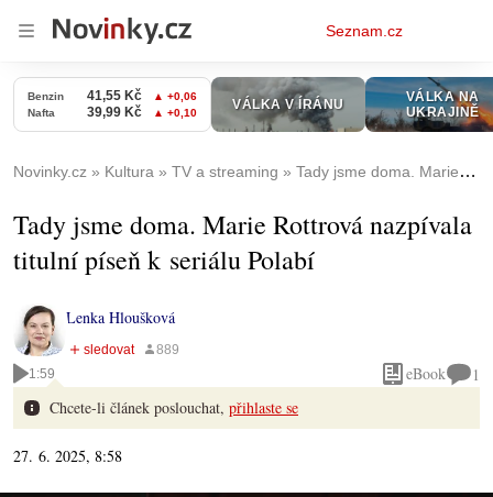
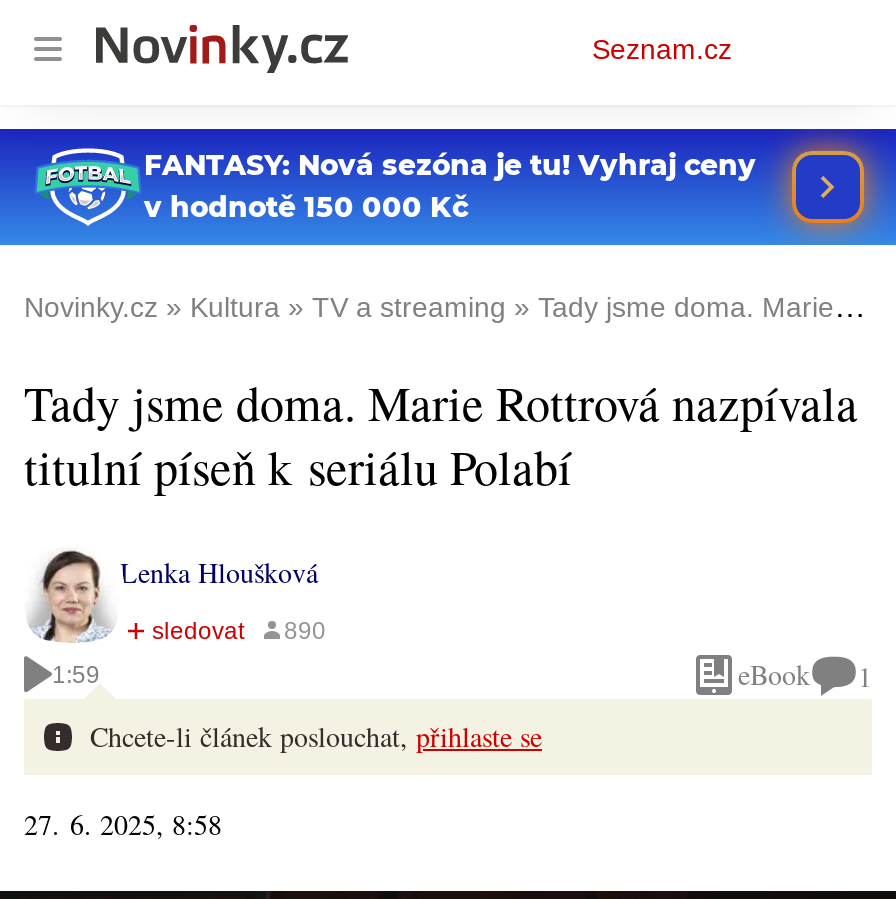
- [image]
+ [image]
